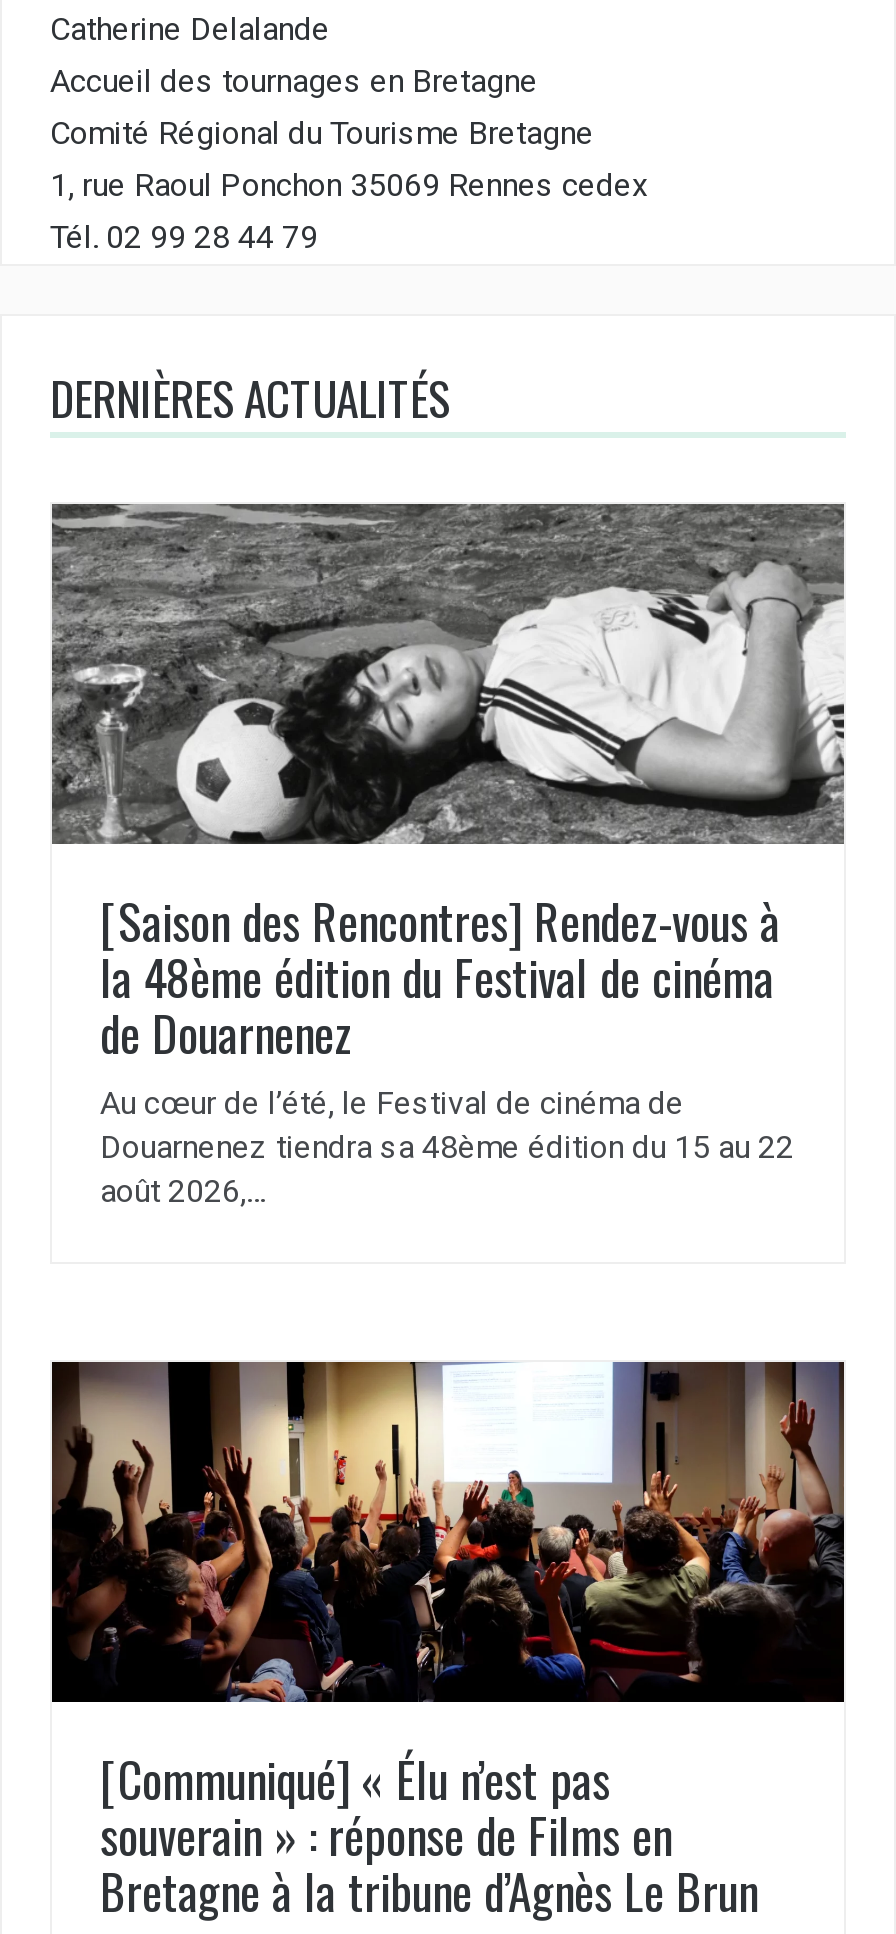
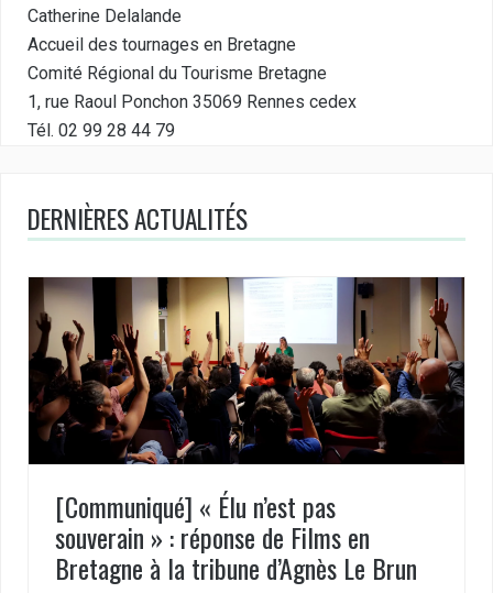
- [image]
- [Saison des Rencontres] Rendez-vous à
- la 48ème édition du Festival de cinéma
- de Douarnenez
- Au cœur de l’été, le Festival de cinéma de
- Douarnenez tiendra sa 48ème édition du 15 au 22
- août 2026,…
